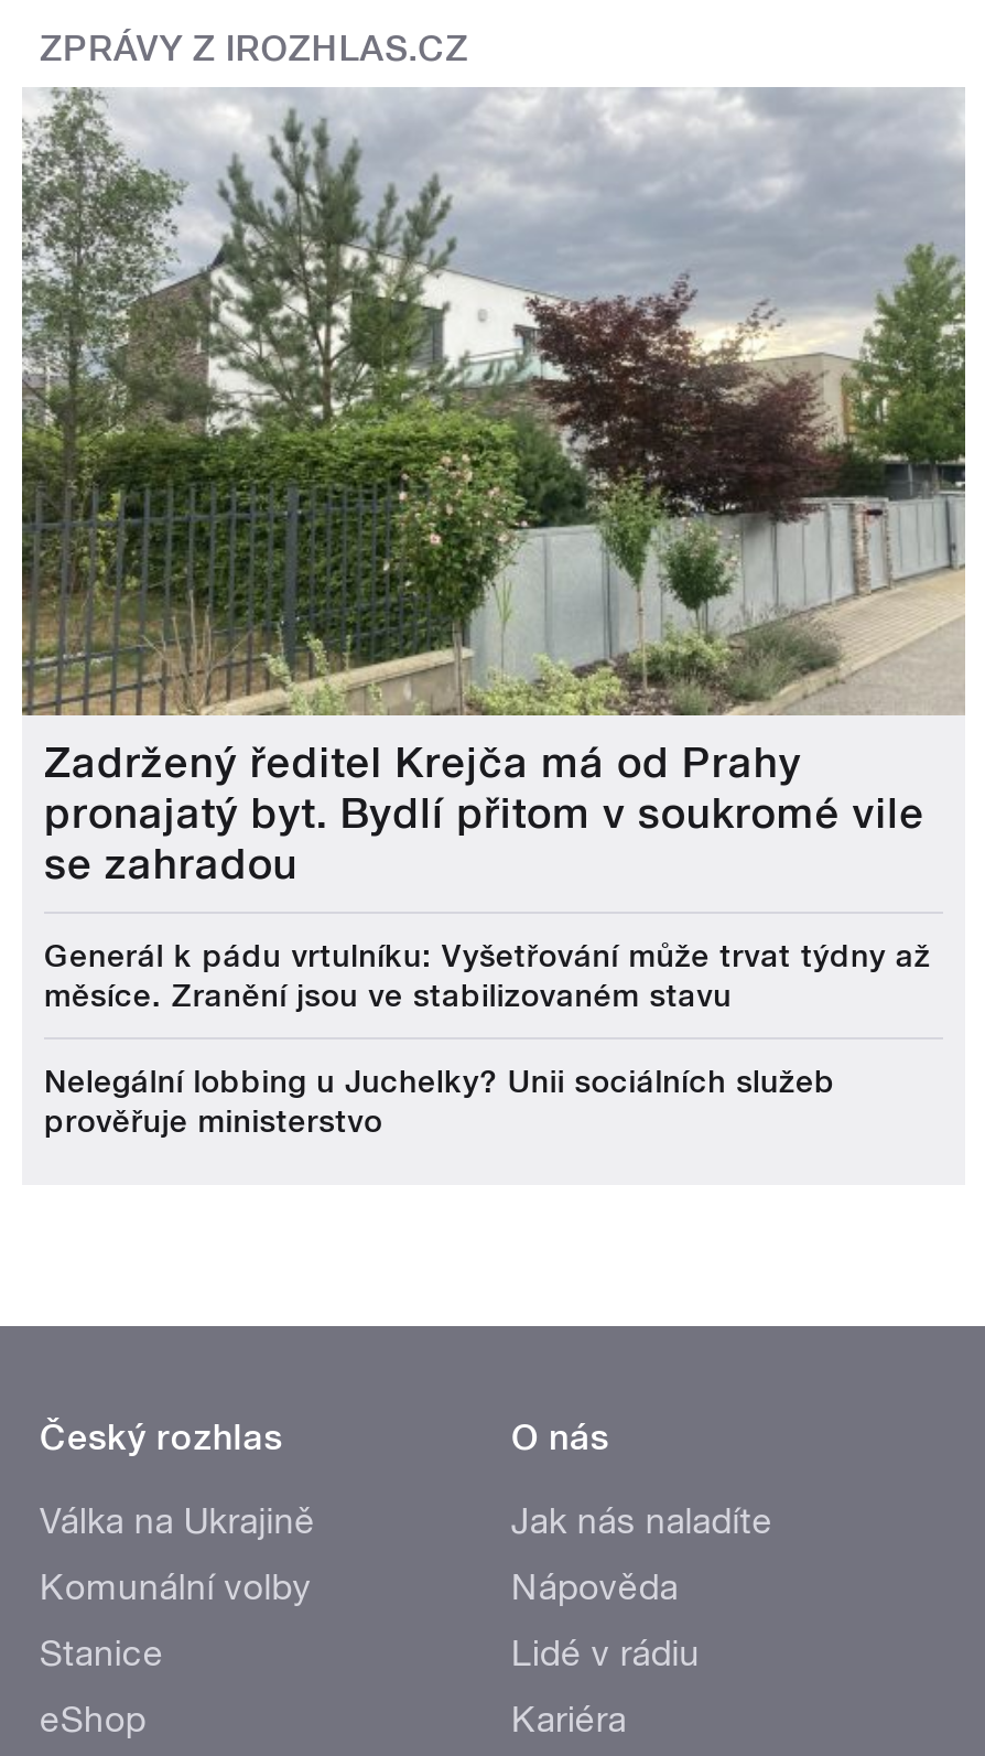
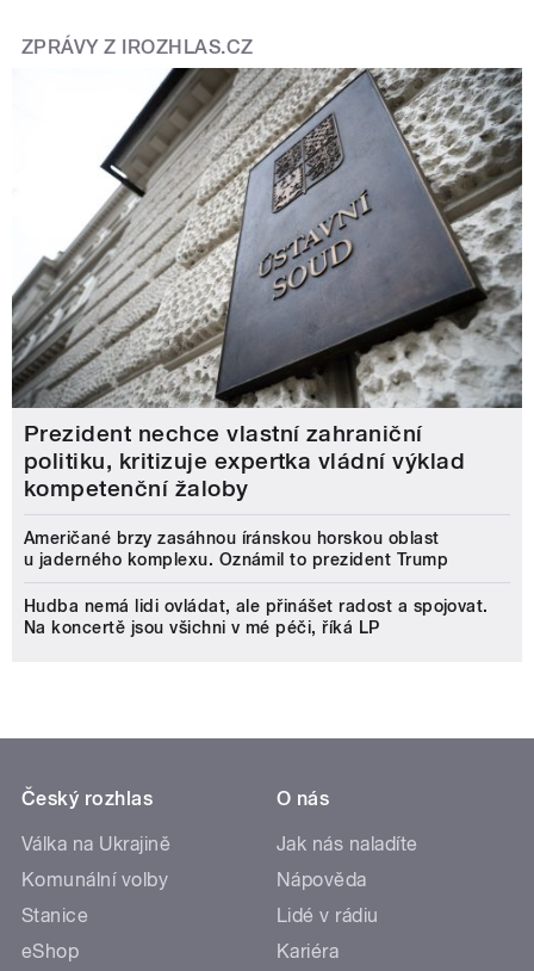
- [image]
- Zadržený ředitel Krejča má od Prahy
- pronajatý byt. Bydlí přitom v soukromé vile
- se zahradou
+ [image]
+ Prezident nechce vlastní zahraniční
+ politiku, kritizuje expertka vládní výklad
+ kompetenční žaloby

- Generál k pádu vrtulníku: Vyšetřování může trvat týdny až
- měsíce. Zranění jsou ve stabilizovaném stavu
+ Američané brzy zasáhnou íránskou horskou oblast
+ u jaderného komplexu. Oznámil to prezident Trump

- Nelegální lobbing u Juchelky? Unii sociálních služeb
- prověřuje ministerstvo
+ Hudba nemá lidi ovládat, ale přinášet radost a spojovat.
+ Na koncertě jsou všichni v mé péči, říká LP
